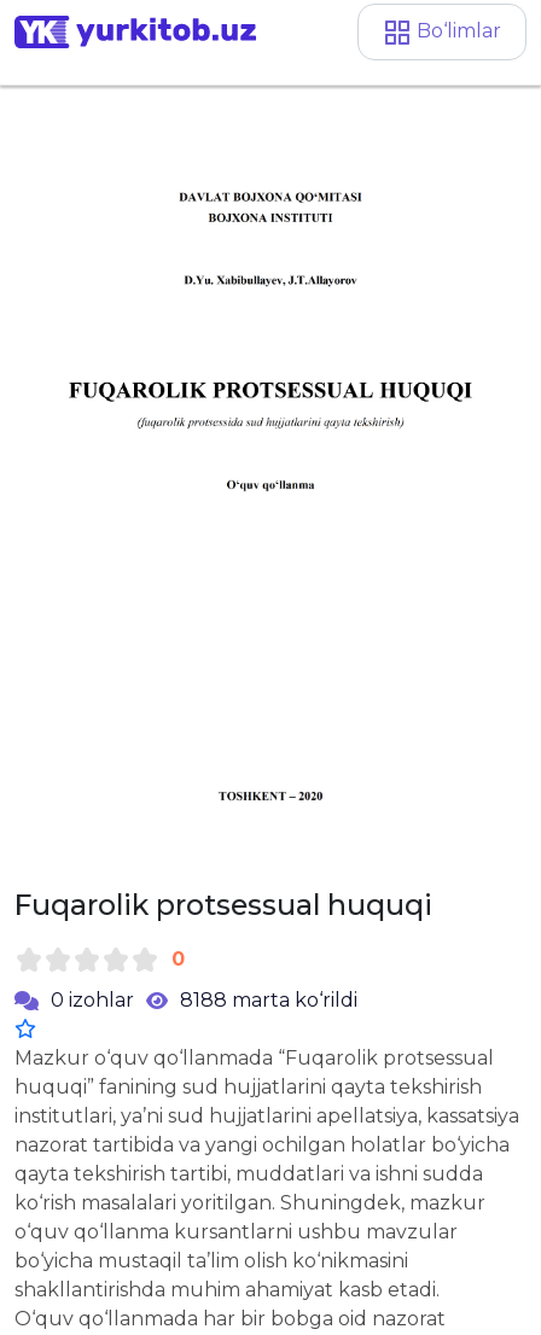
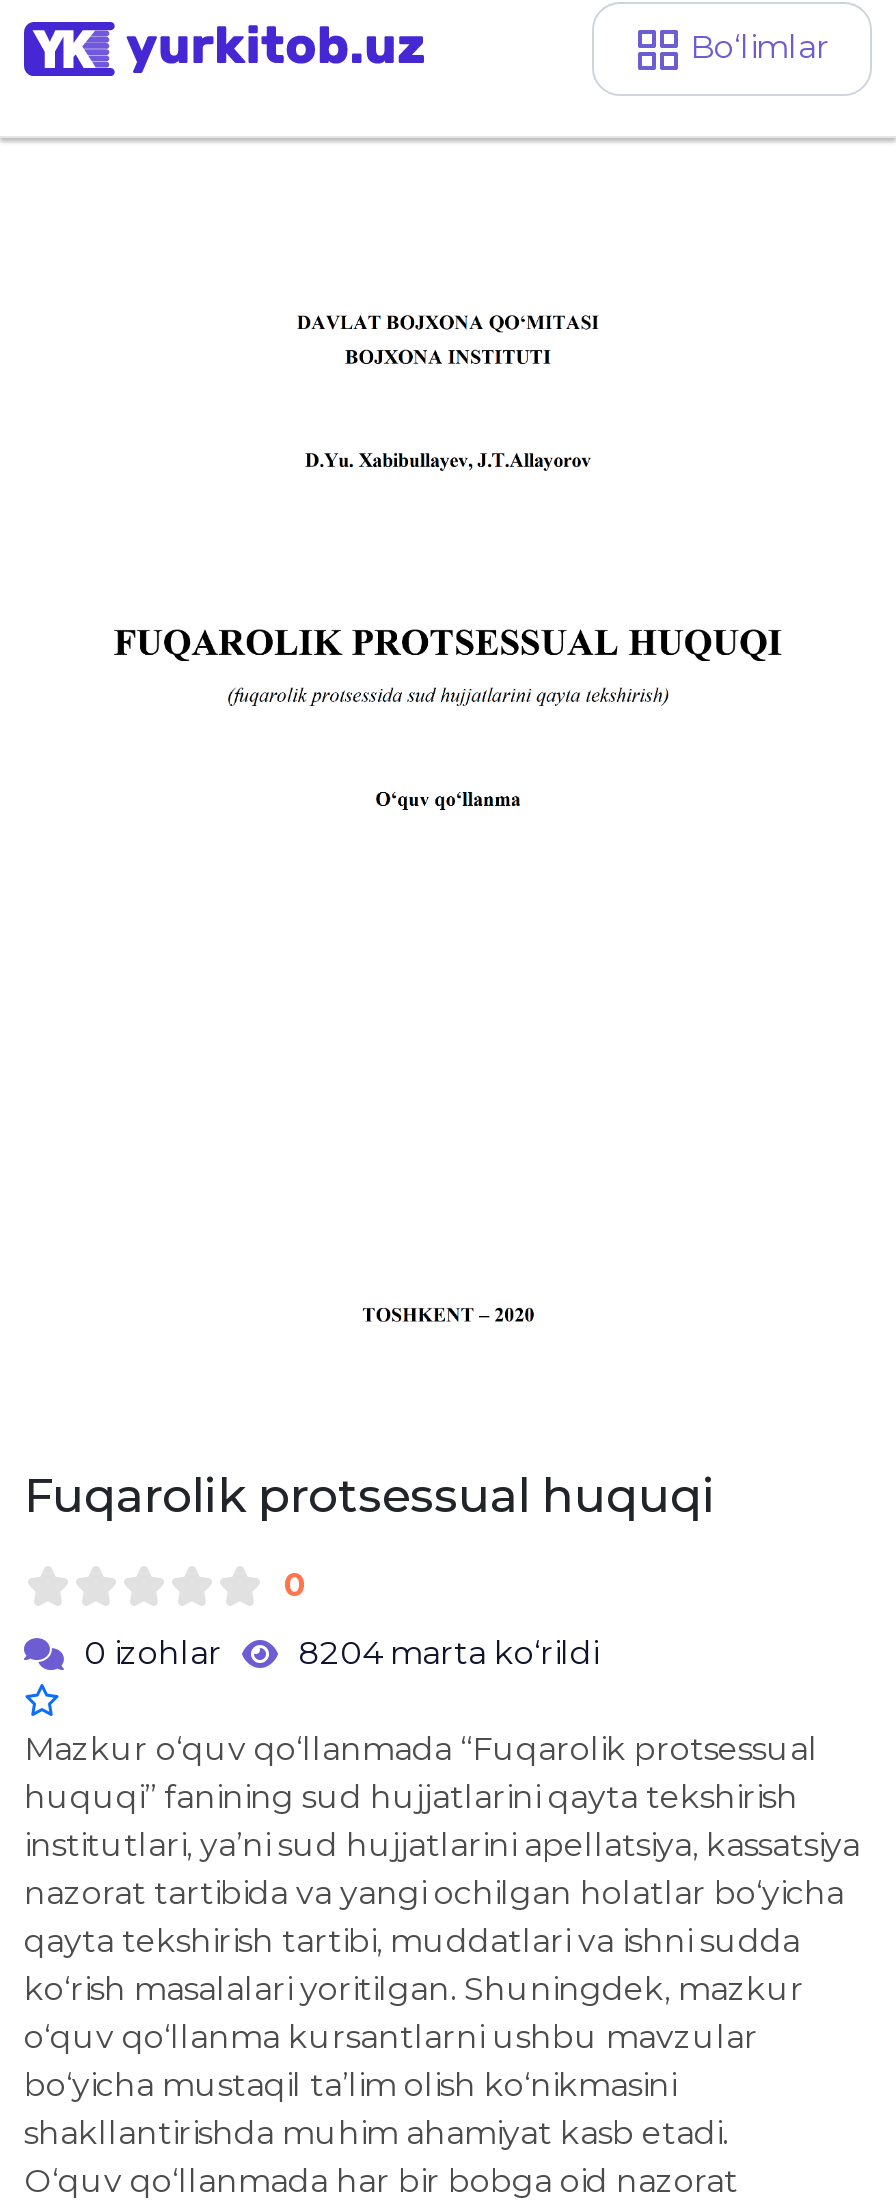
- 8188 marta ko‘rildi
+ 8204 marta ko‘rildi
